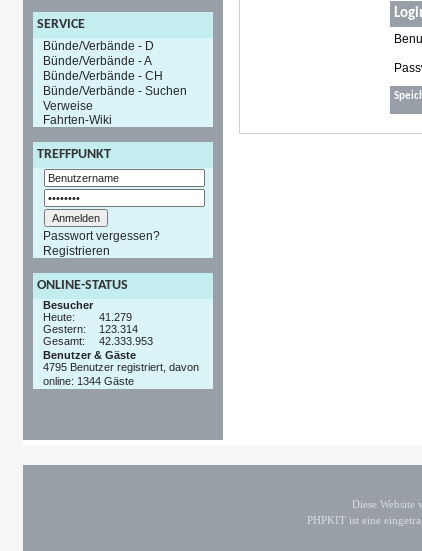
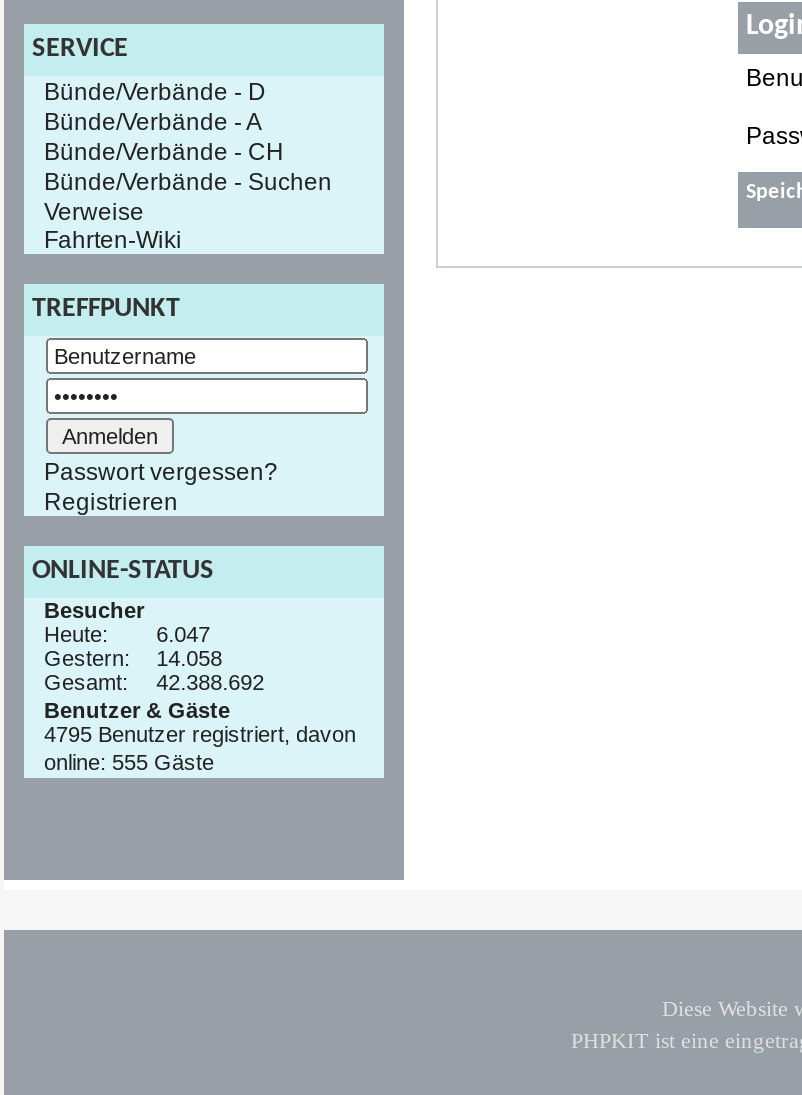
- 41.279
+ 6.047

- Gestern: 123.314
+ Gestern: 14.058

- Gesamt: 42.333.953
+ Gesamt: 42.388.692

- online: 1344 Gäste
+ online: 555 Gäste
